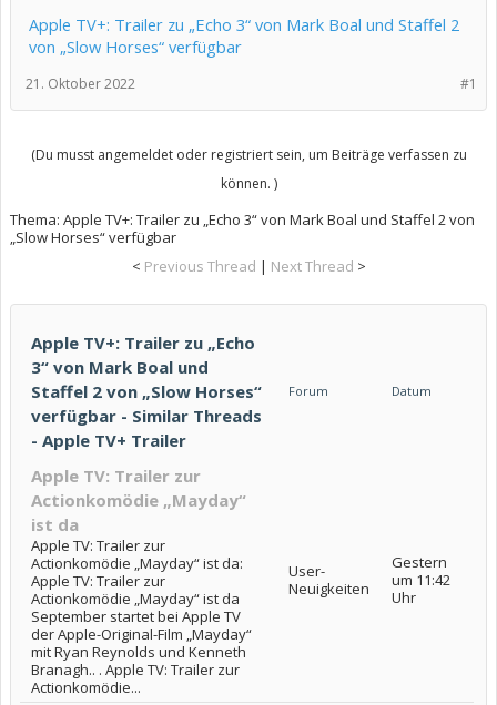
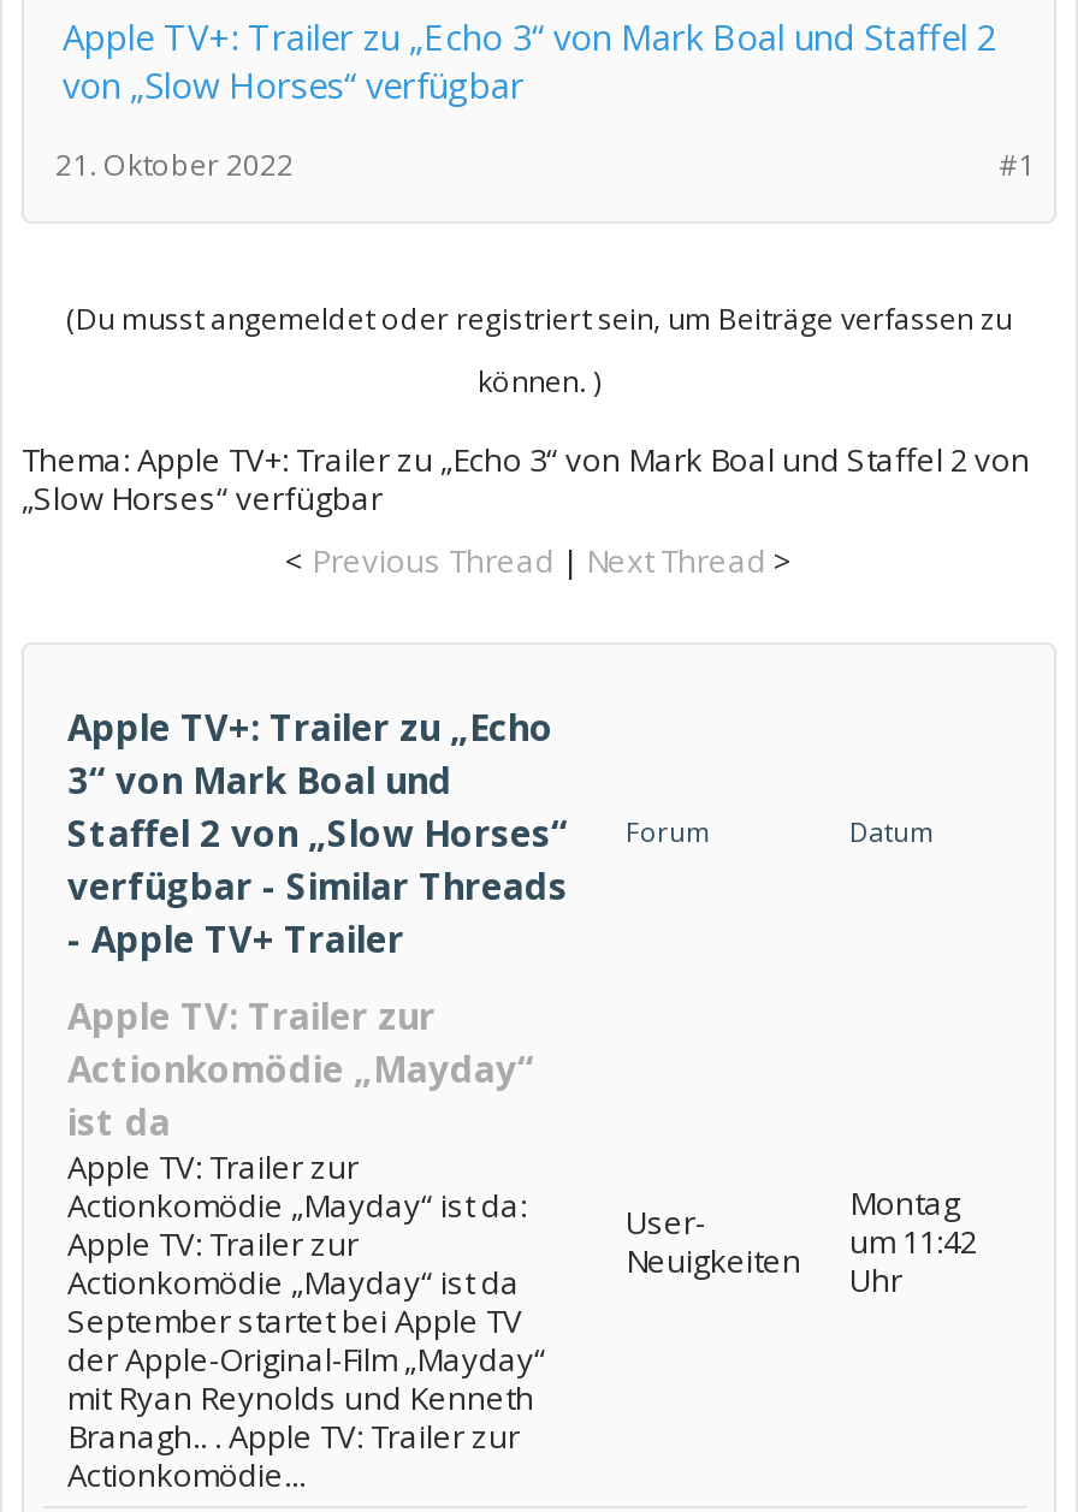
- Gestern
+ Montag
